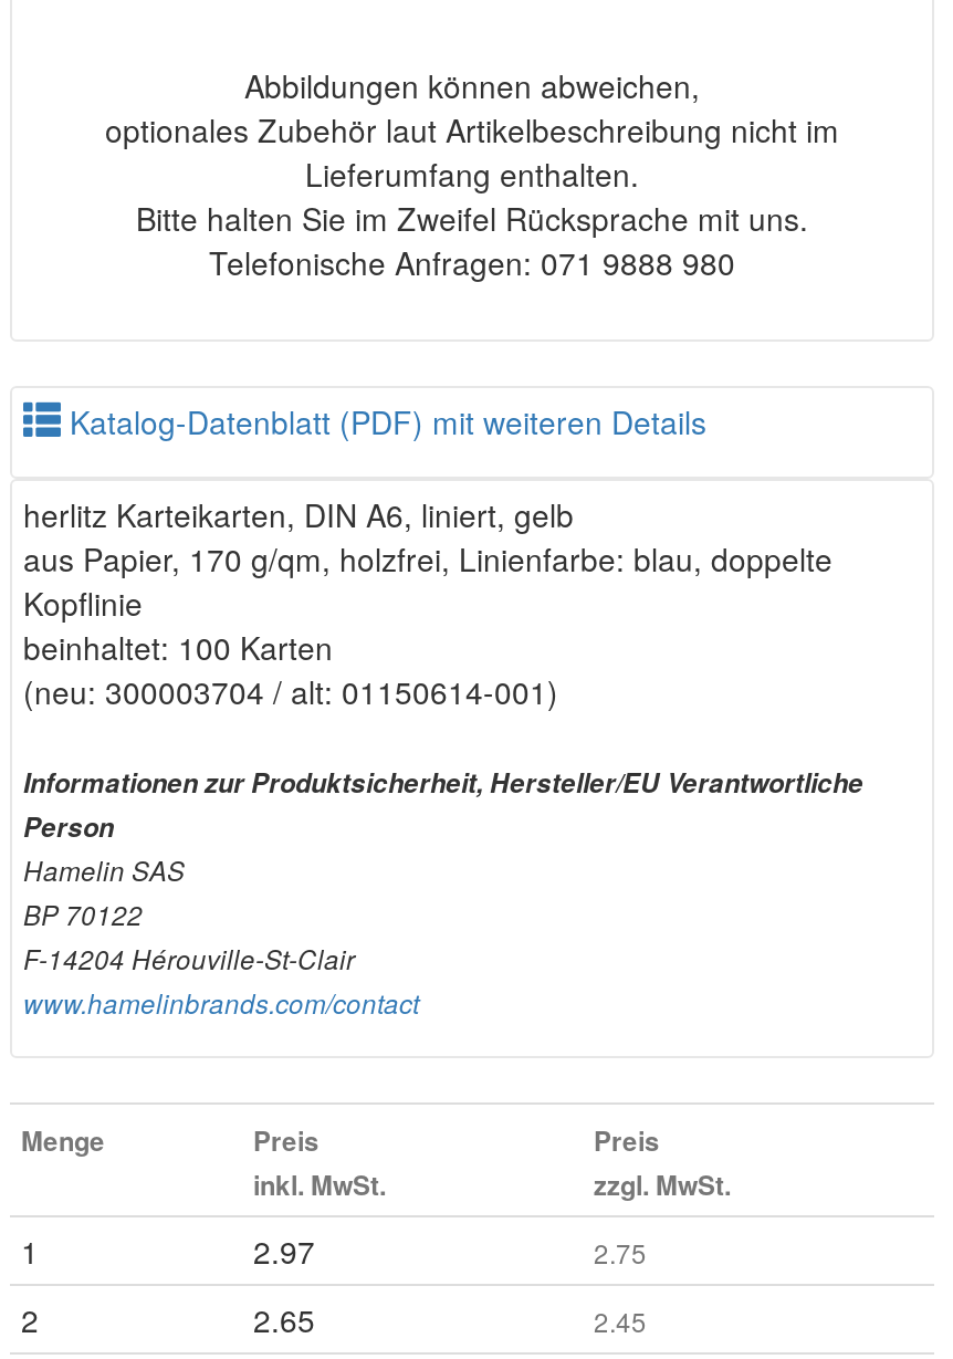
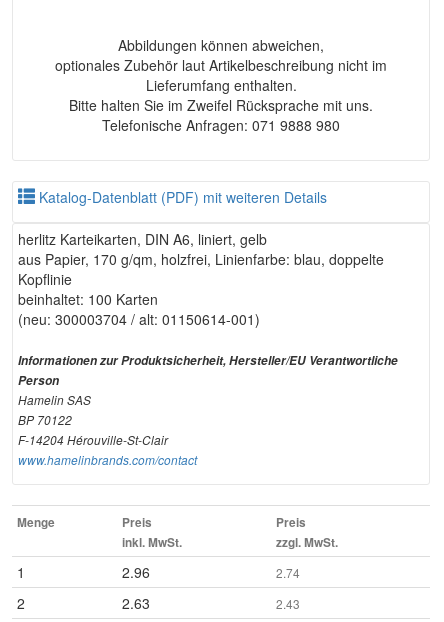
- 2.97
+ 2.96

- 2.75
+ 2.74

- 2.65
+ 2.63

- 2.45
+ 2.43
